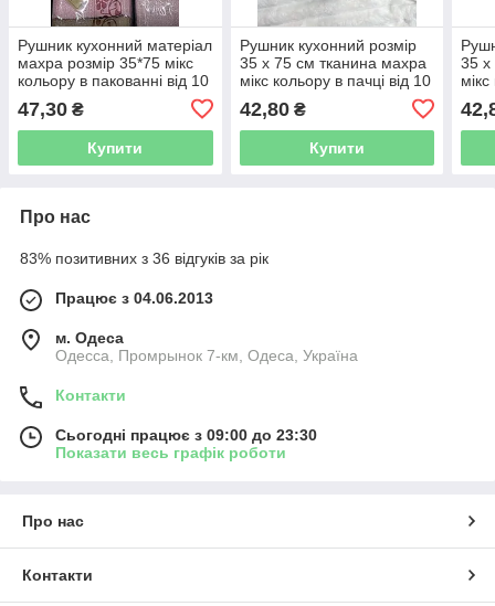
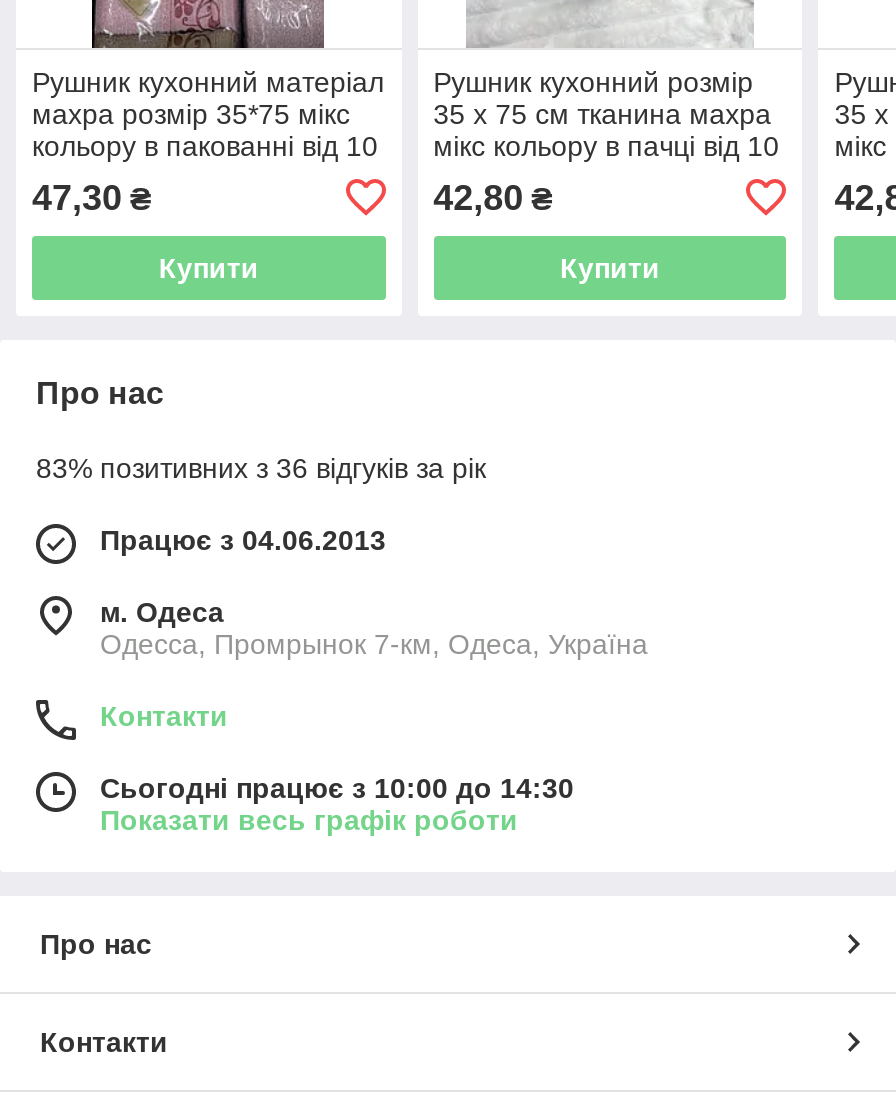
- Сьогодні працює з 09:00 до 23:30
+ Сьогодні працює з 10:00 до 14:30
